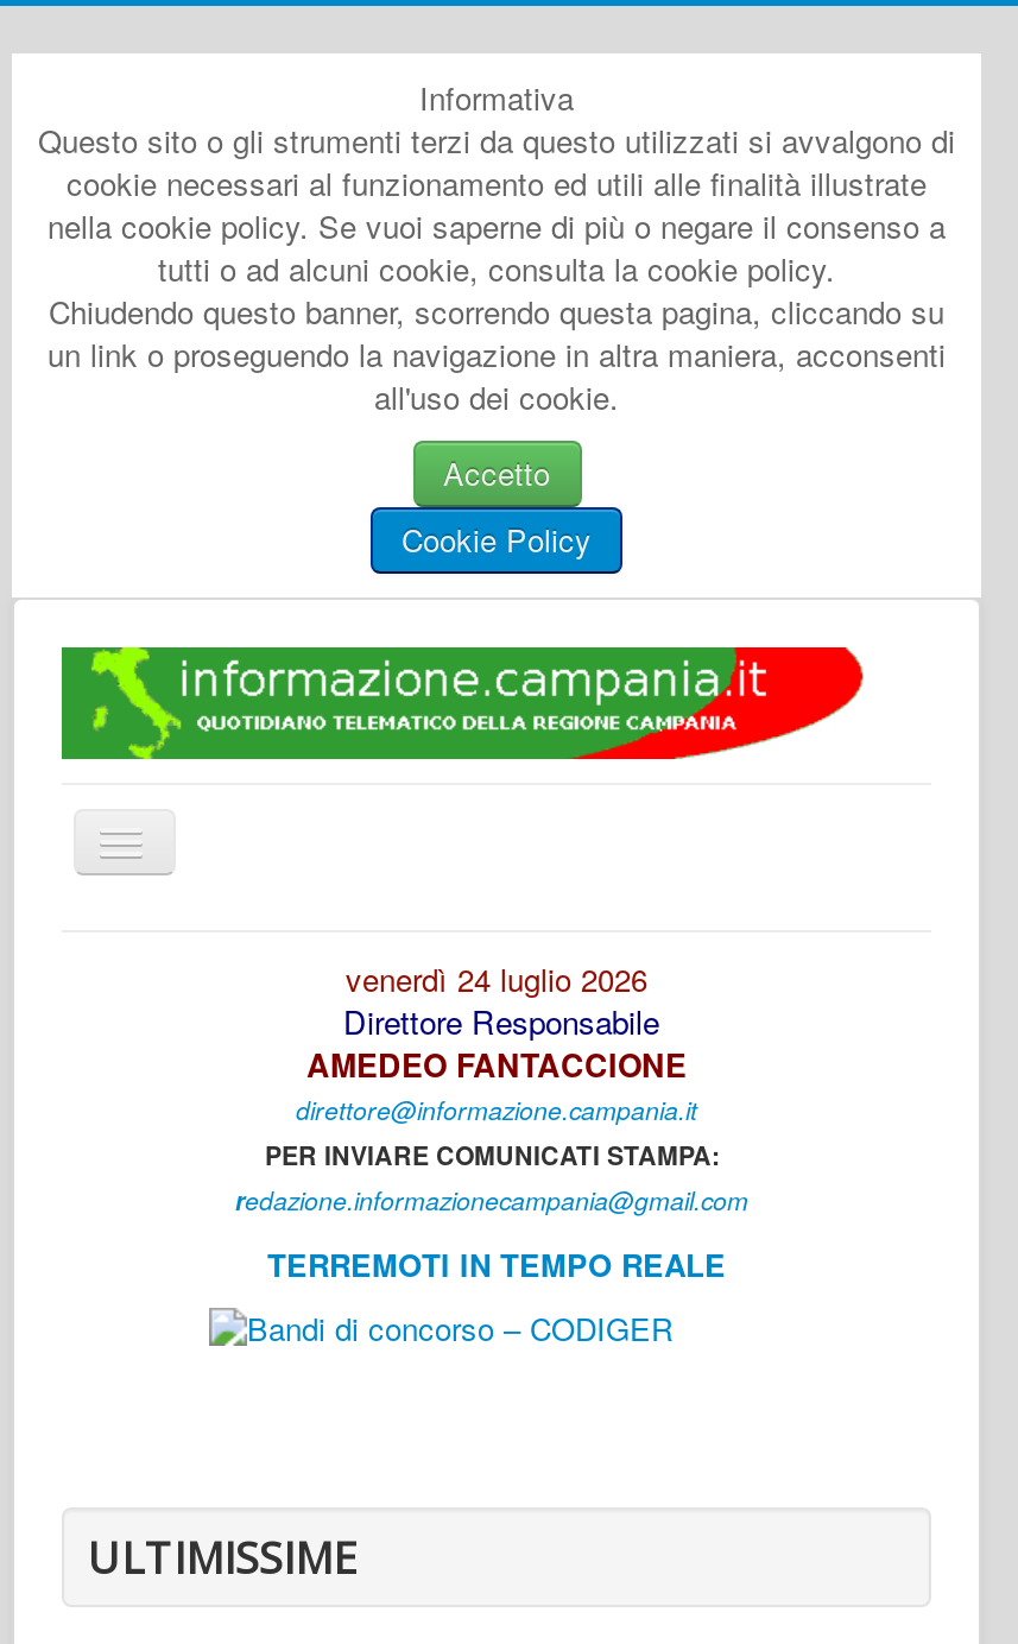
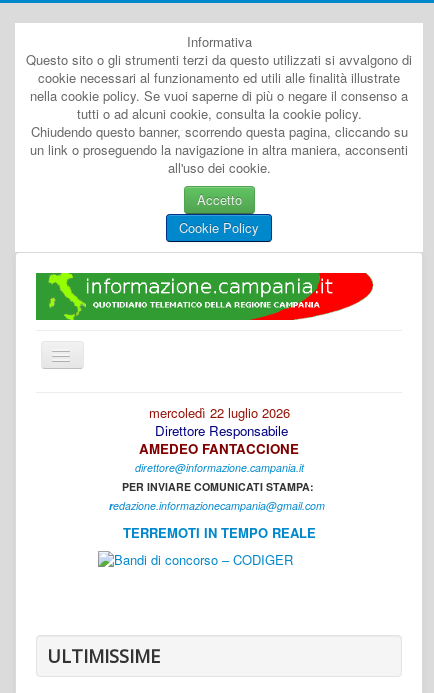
- venerdì 24 luglio 2026
+ mercoledì 22 luglio 2026
